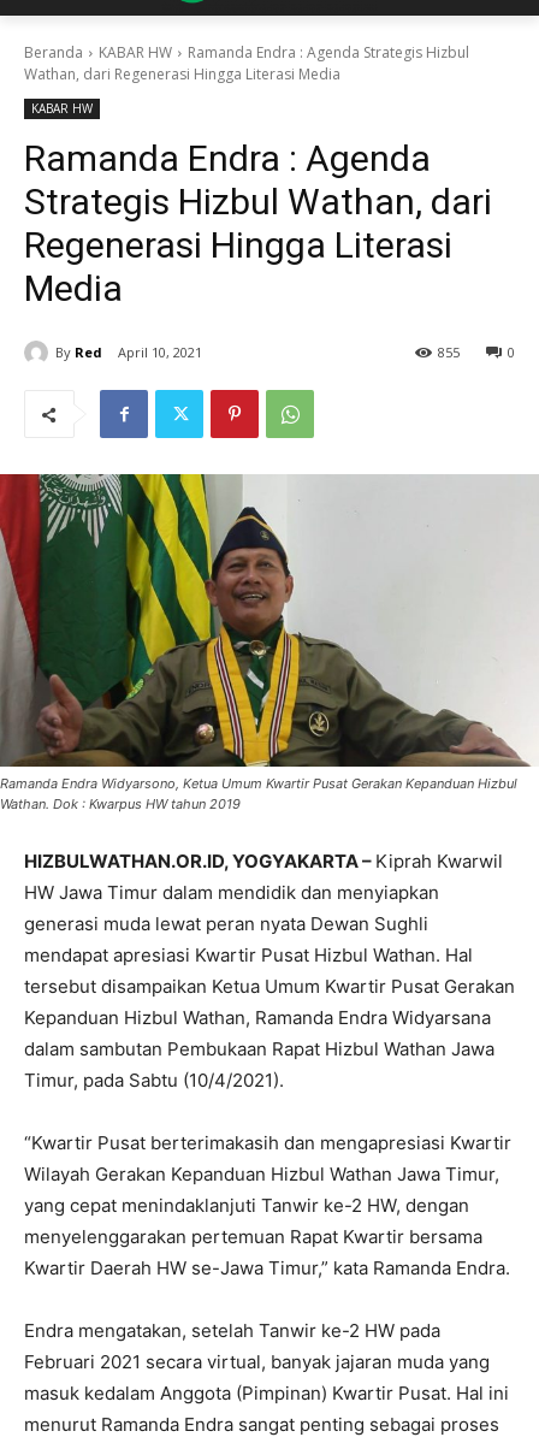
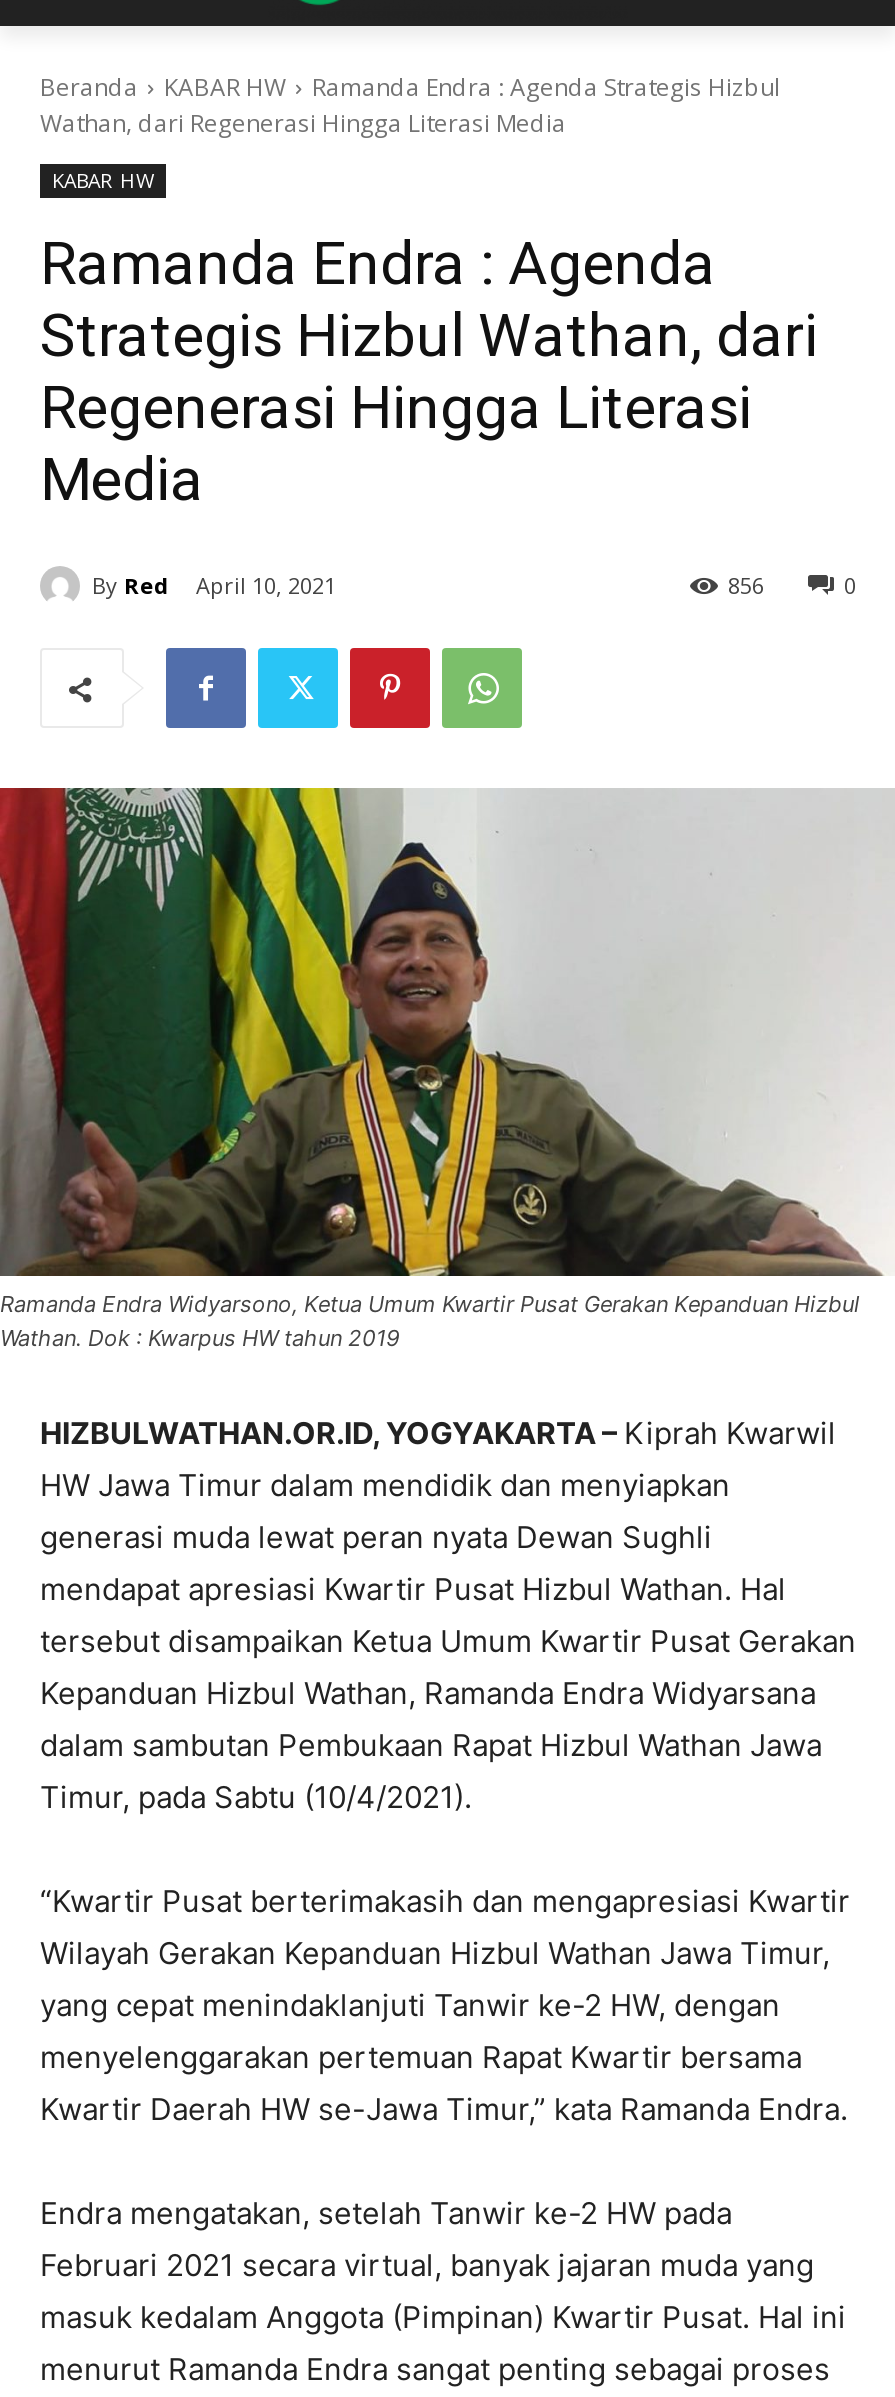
- 855
+ 856
